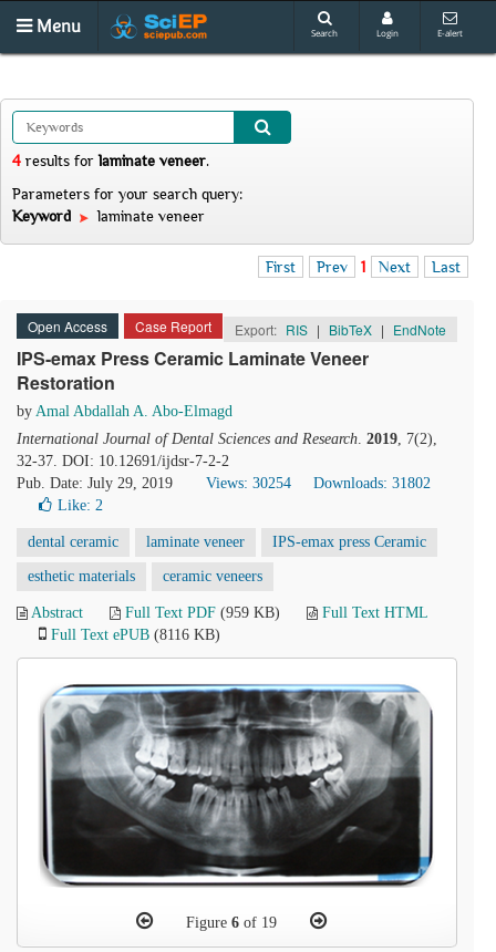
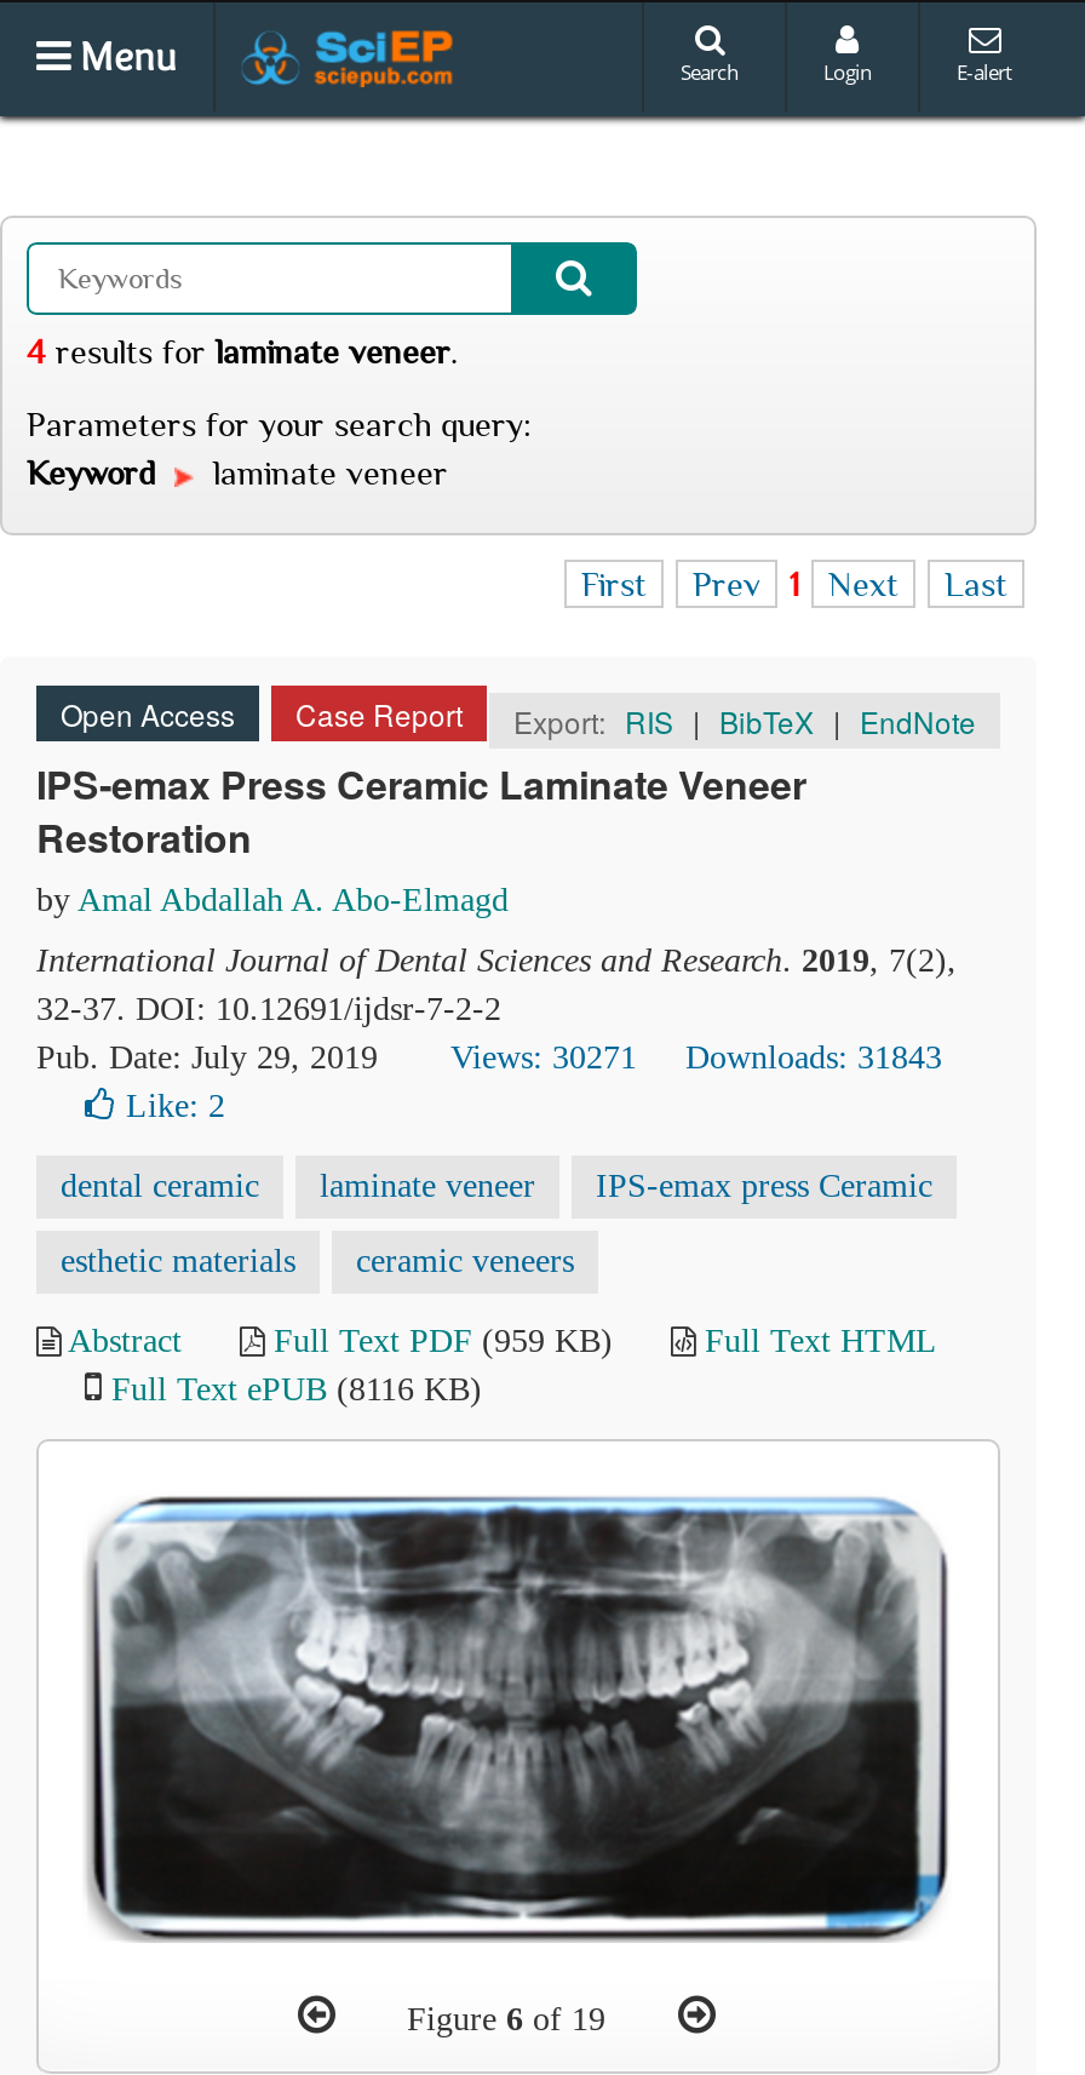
- Views: 30254
+ Views: 30271

- Downloads: 31802
+ Downloads: 31843
